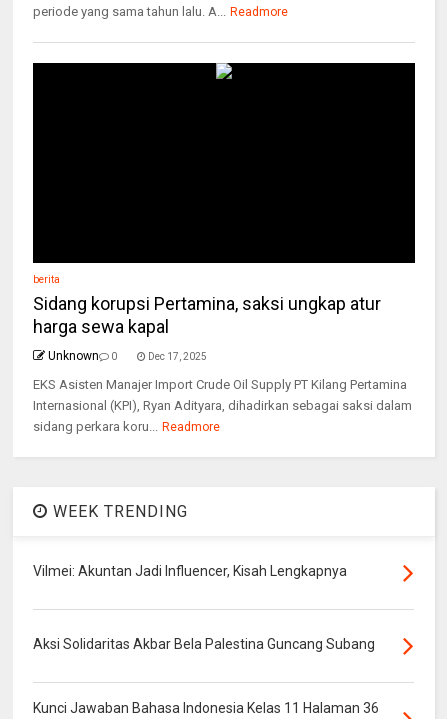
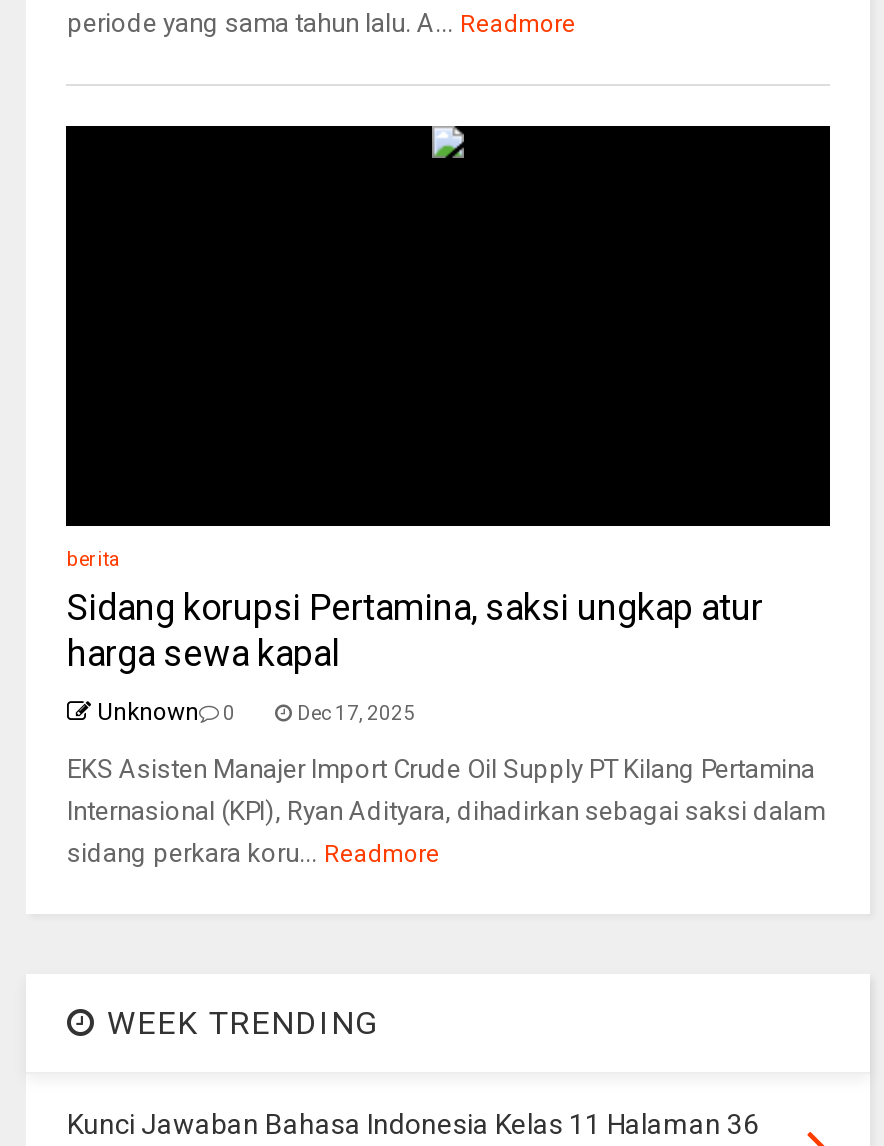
- Vilmei: Akuntan Jadi Influencer, Kisah Lengkapnya

- Aksi Solidaritas Akbar Bela Palestina Guncang Subang
